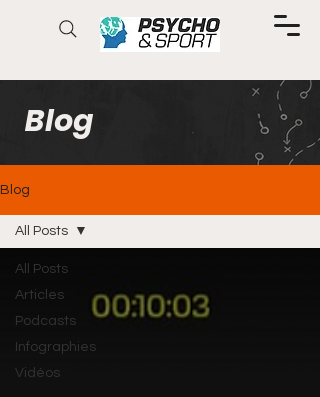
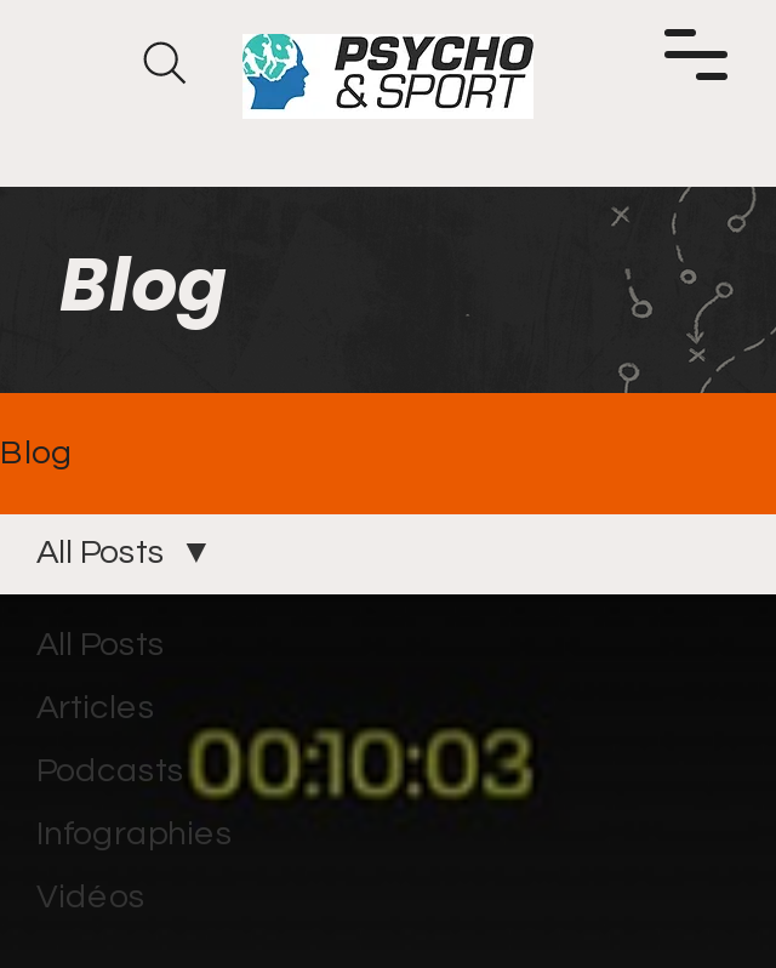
- [image]
+ [image]
